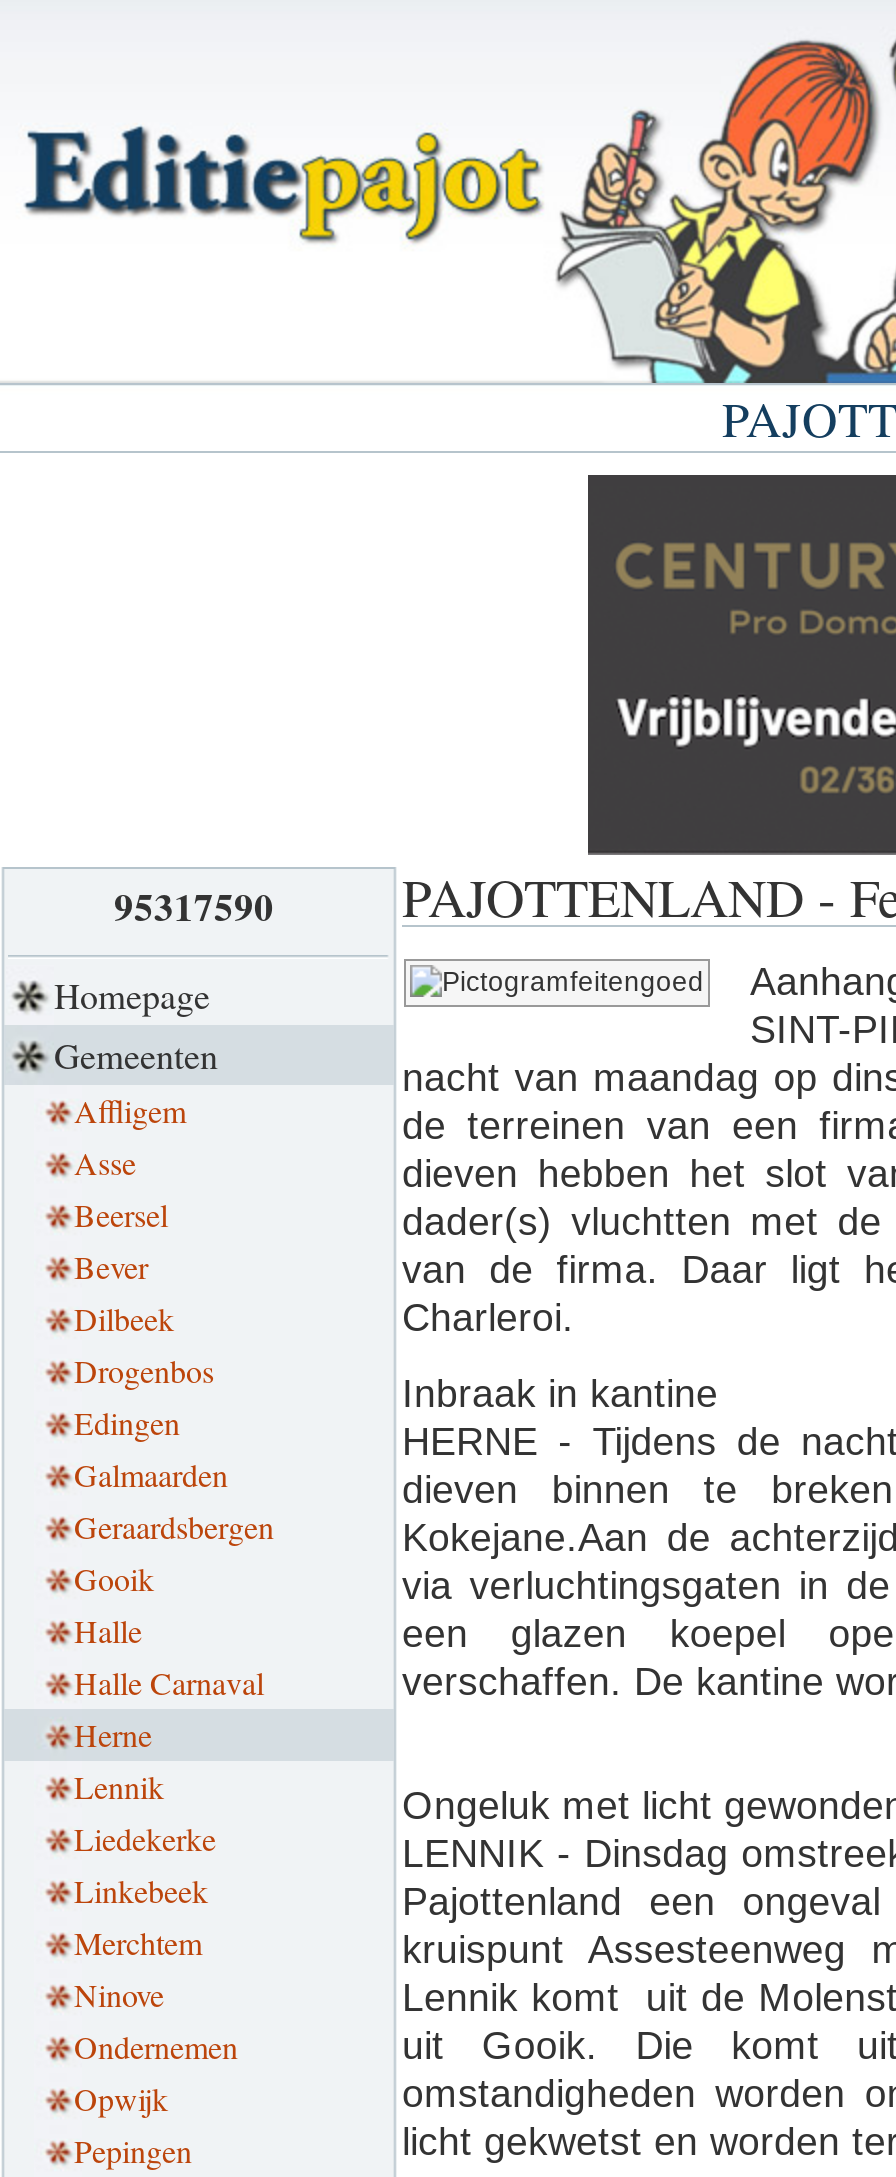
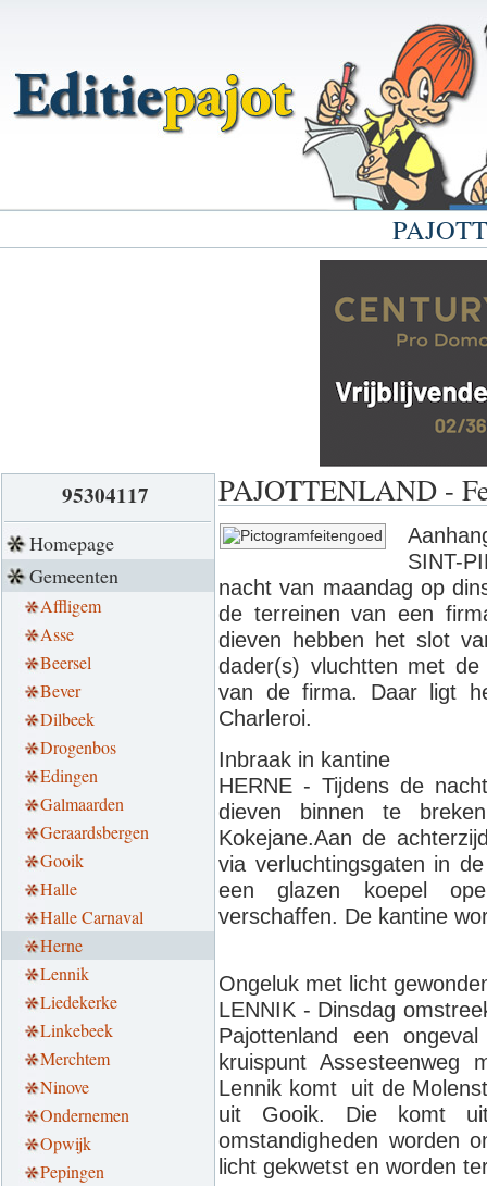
- 95317590
+ 95304117
